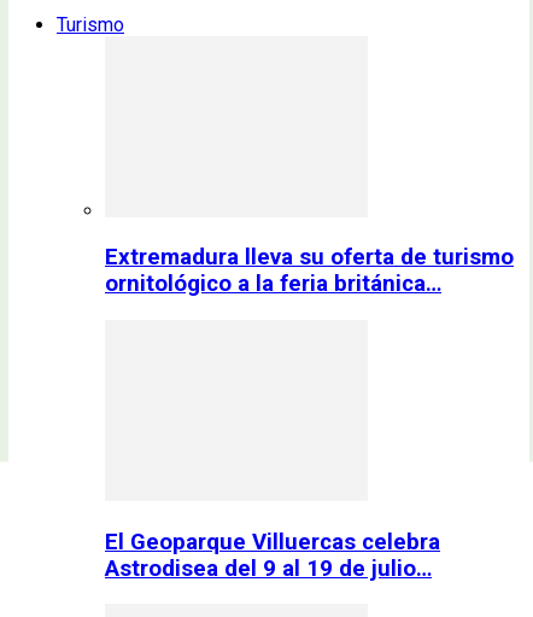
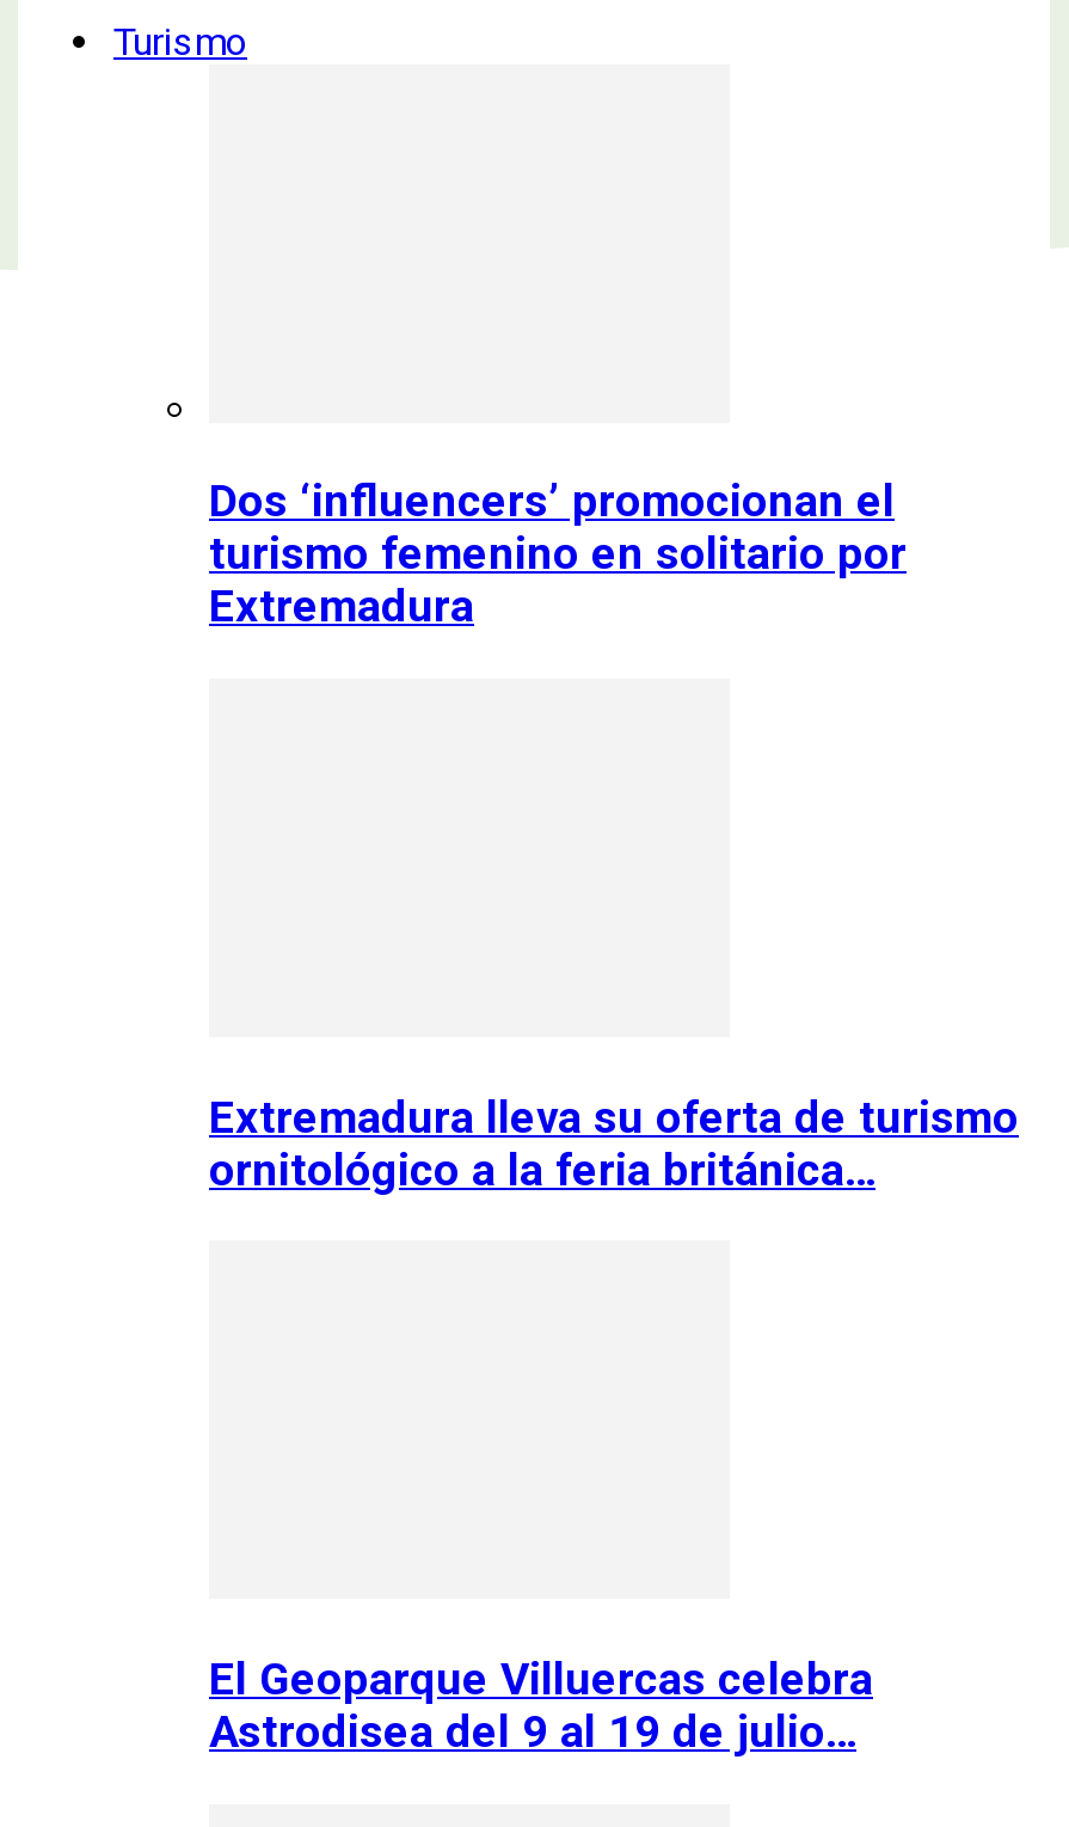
+ Dos ‘influencers’ promocionan el
+ turismo femenino en solitario por
+ Extremadura
